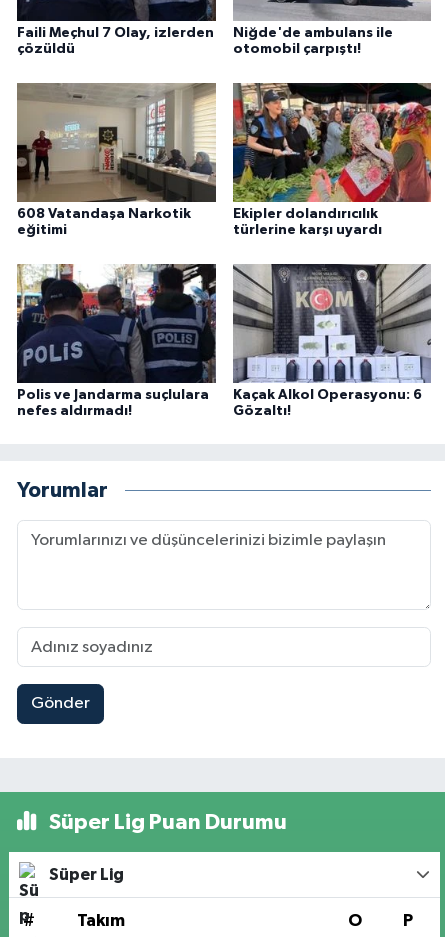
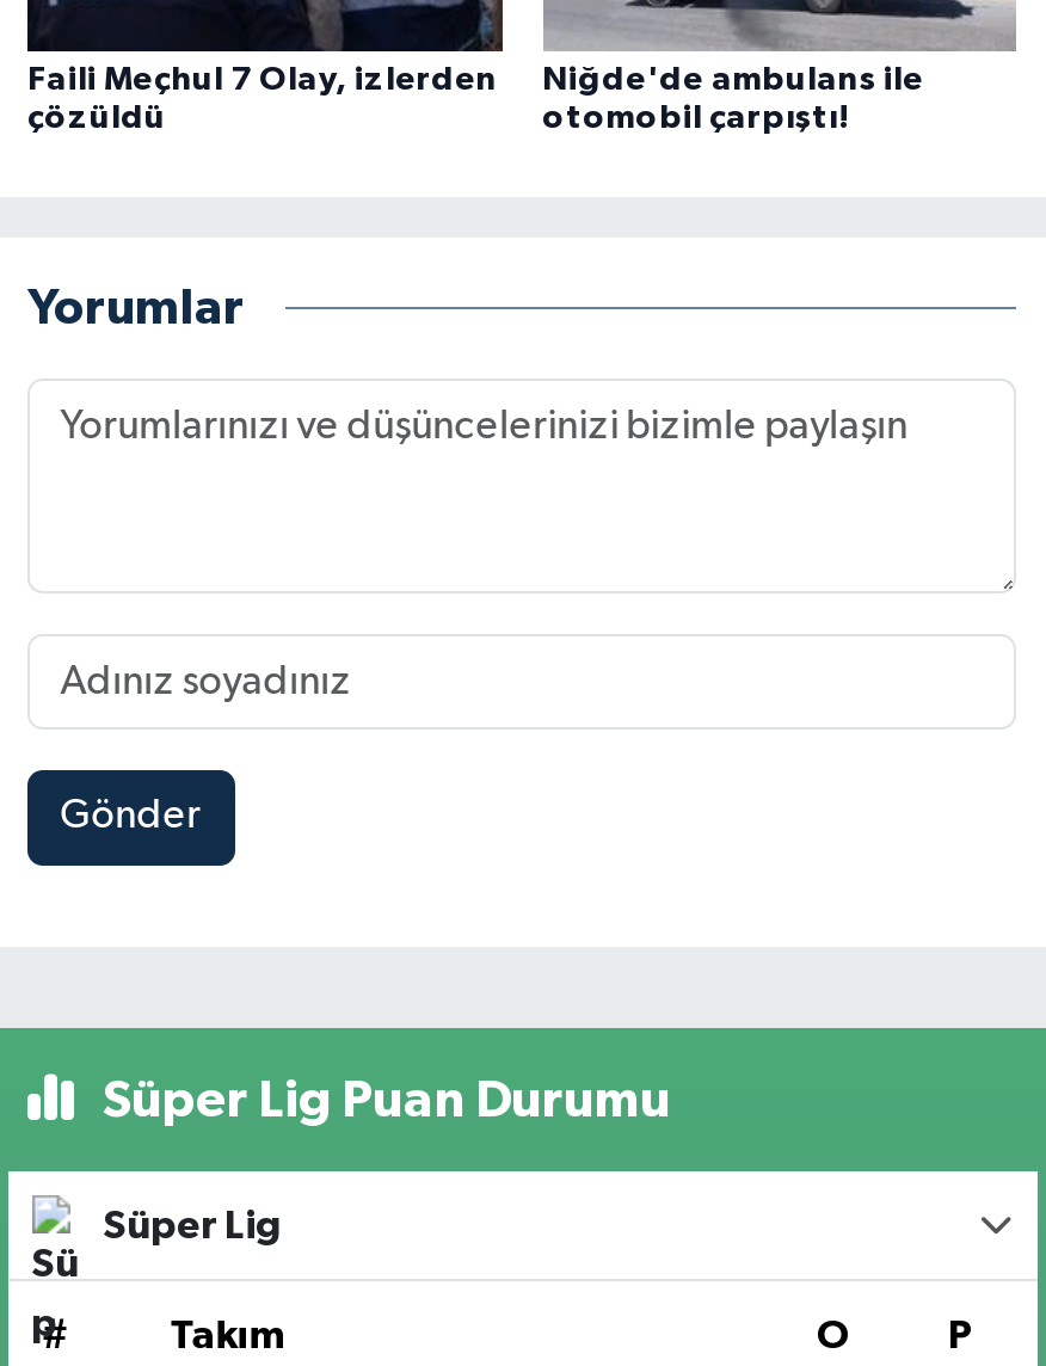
- [image]
- 608 Vatandaşa Narkotik
- eğitimi

- [image]
- Ekipler dolandırıcılık
- türlerine karşı uyardı

- [image]
- Polis ve Jandarma suçlulara
- nefes aldırmadı!

- [image]
- Kaçak Alkol Operasyonu: 6
- Gözaltı!
